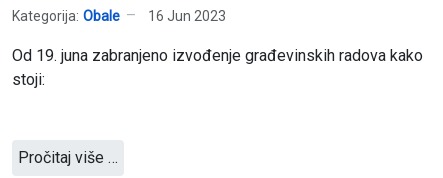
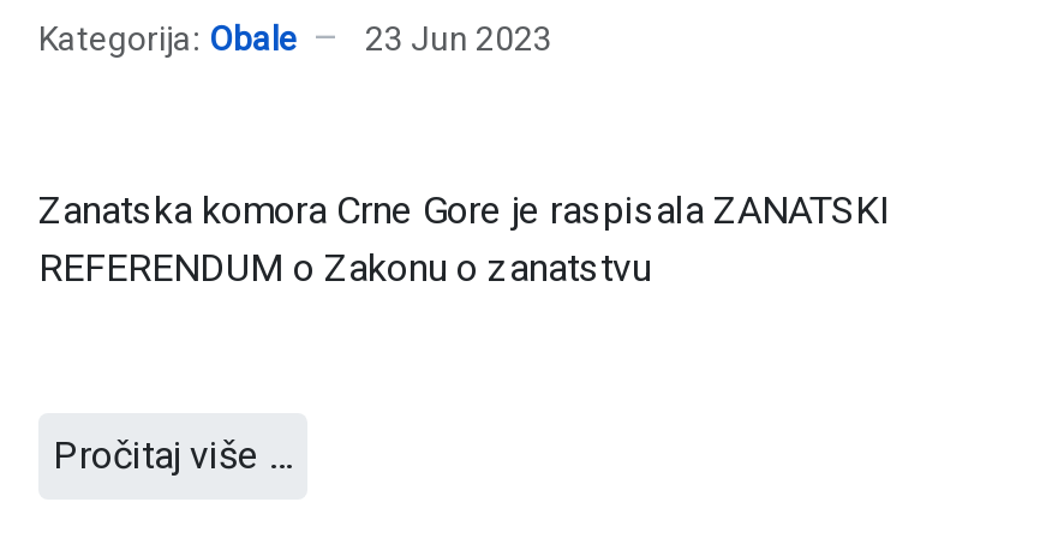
- Kategorija: Obale 16 Jun 2023
+ Kategorija: Obale 23 Jun 2023

- Od 19. juna zabranjeno izvođenje građevinskih radova kako
- stoji:
+ Zanatska komora Crne Gore je raspisala ZANATSKI
+ REFERENDUM o Zakonu o zanatstvu
